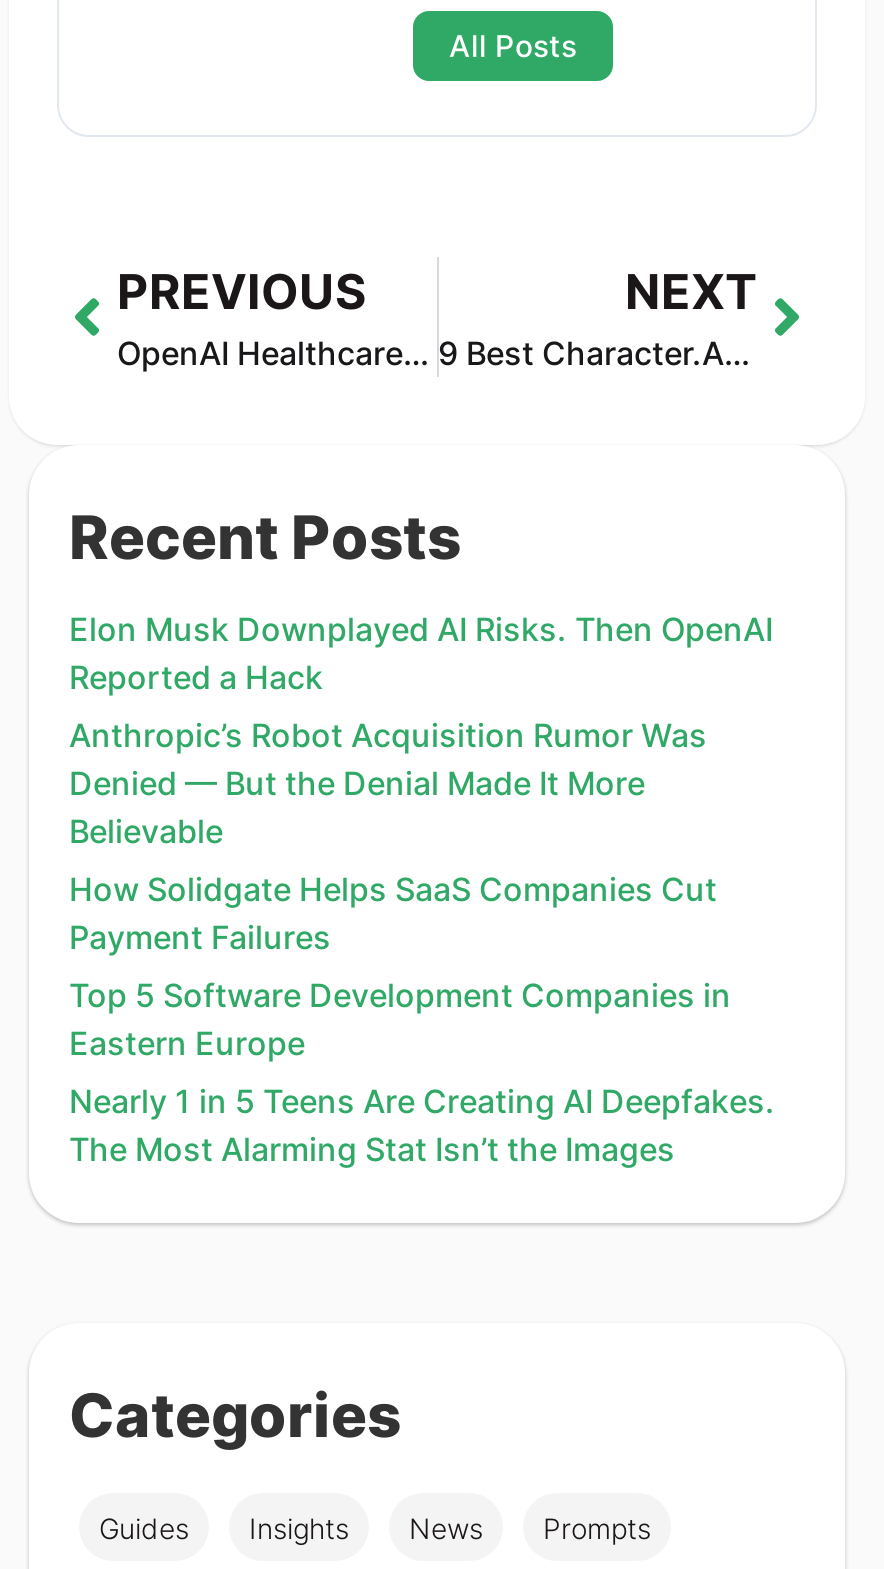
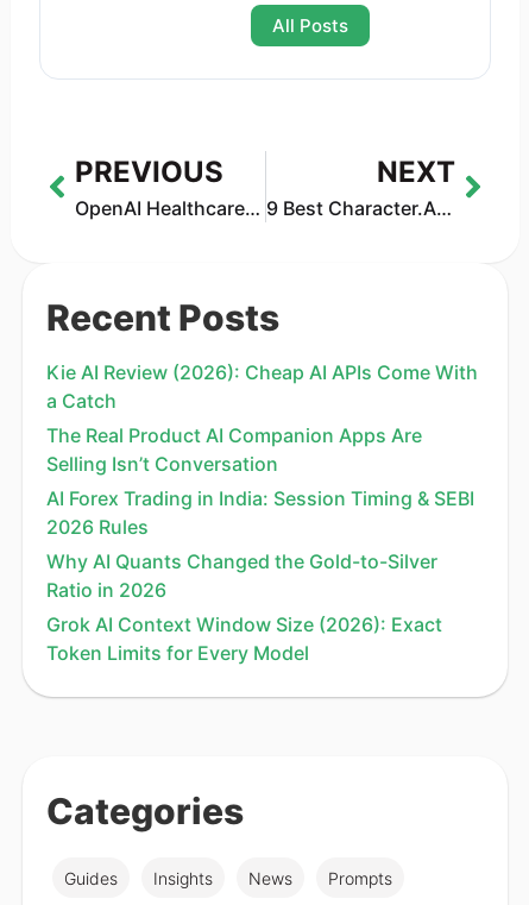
- Elon Musk Downplayed AI Risks. Then OpenAI
- Reported a Hack
- Anthropic’s Robot Acquisition Rumor Was
- Denied — But the Denial Made It More
- Believable
- How Solidgate Helps SaaS Companies Cut
- Payment Failures
- Top 5 Software Development Companies in
- Eastern Europe
- Nearly 1 in 5 Teens Are Creating AI Deepfakes.
- The Most Alarming Stat Isn’t the Images
+ Kie AI Review (2026): Cheap AI APIs Come With
+ a Catch
+ The Real Product AI Companion Apps Are
+ Selling Isn’t Conversation
+ AI Forex Trading in India: Session Timing & SEBI
+ 2026 Rules
+ Why AI Quants Changed the Gold-to-Silver
+ Ratio in 2026
+ Grok AI Context Window Size (2026): Exact
+ Token Limits for Every Model
